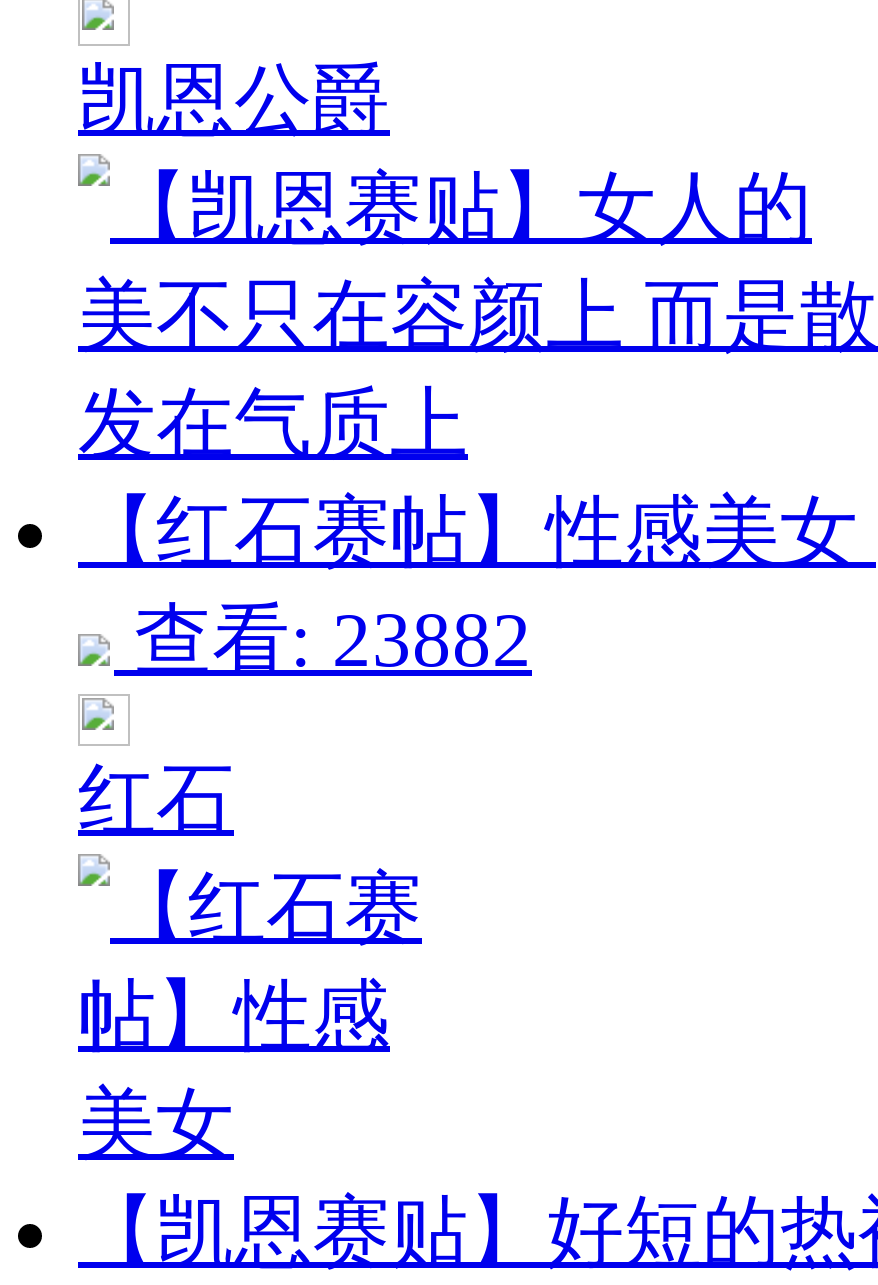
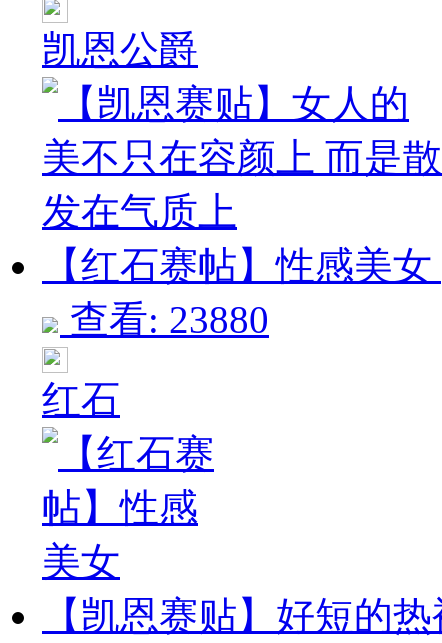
- 查看: 23882
+ 查看: 23880
